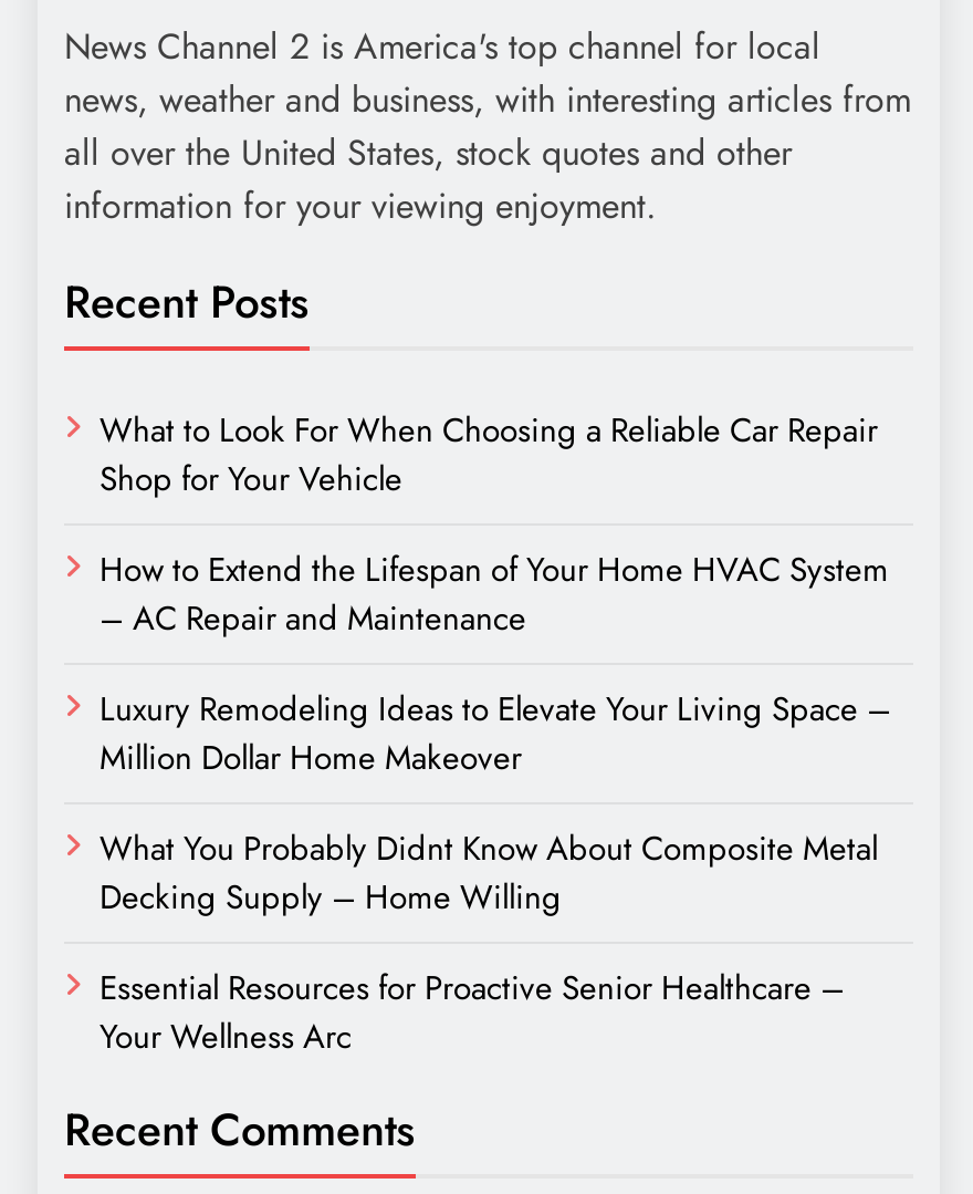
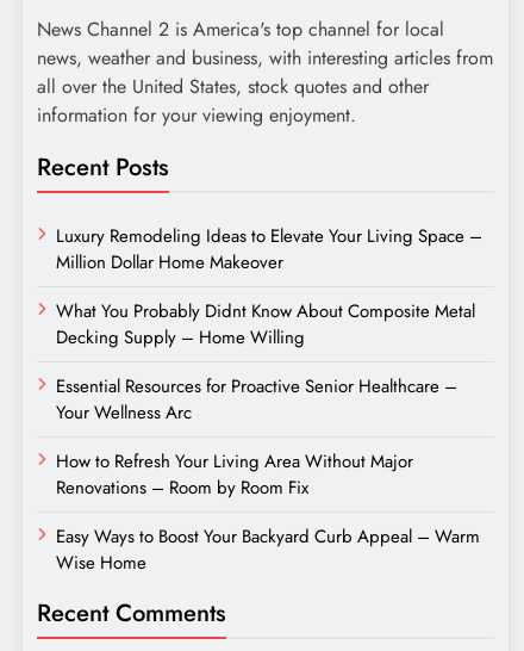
- What to Look For When Choosing a Reliable Car Repair
- Shop for Your Vehicle
- How to Extend the Lifespan of Your Home HVAC System
- – AC Repair and Maintenance

moved up: Luxury Remodeling Ideas to Elevate Your Living Space – | Million Dollar Home Makeover | What You Probably Didnt Know About Composite Metal | Decking Supply – Home Willing | Essential Resources for Proactive Senior Healthcare – | Your Wellness Arc

+ How to Refresh Your Living Area Without Major
+ Renovations – Room by Room Fix
+ Easy Ways to Boost Your Backyard Curb Appeal – Warm
+ Wise Home
